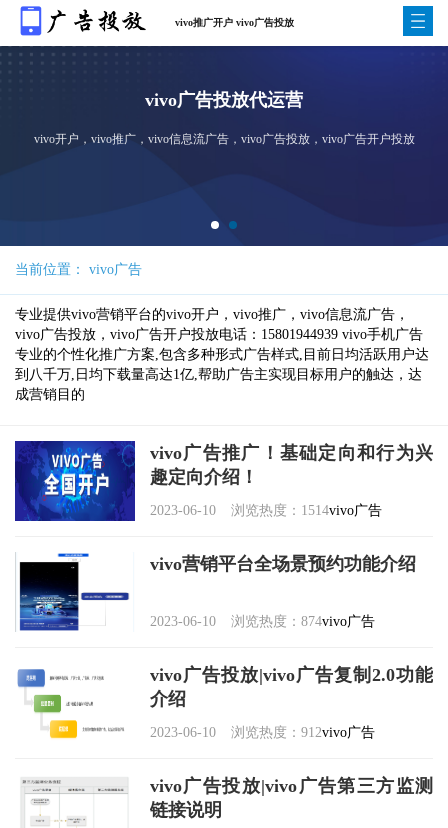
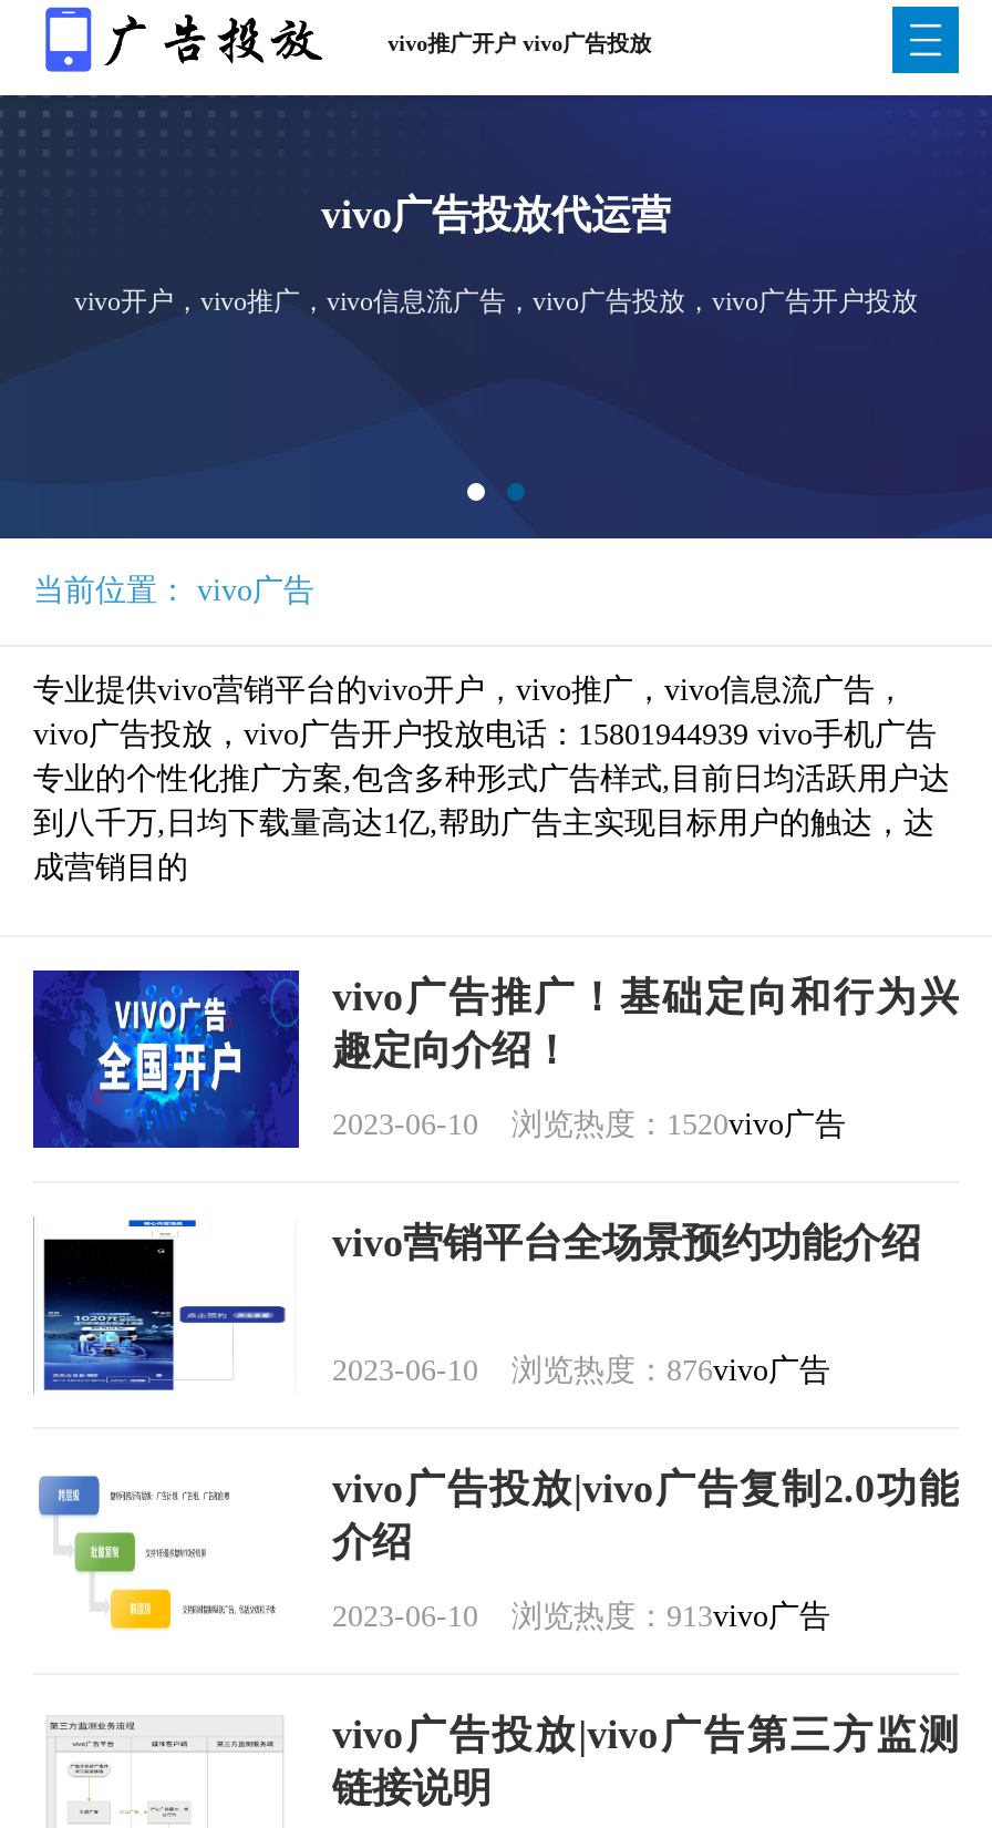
- 浏览热度：1514vivo广告
+ 浏览热度：1520vivo广告

- 浏览热度：874vivo广告
+ 浏览热度：876vivo广告

- 浏览热度：912vivo广告
+ 浏览热度：913vivo广告
